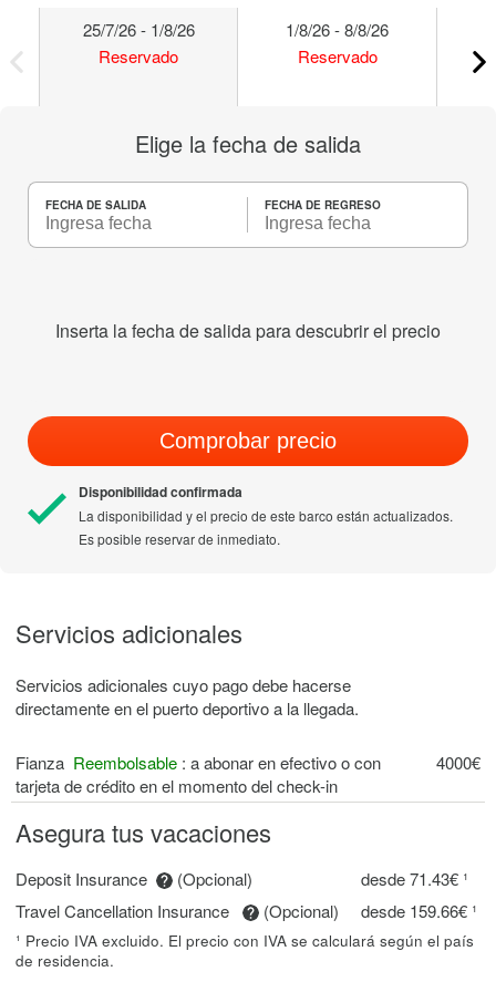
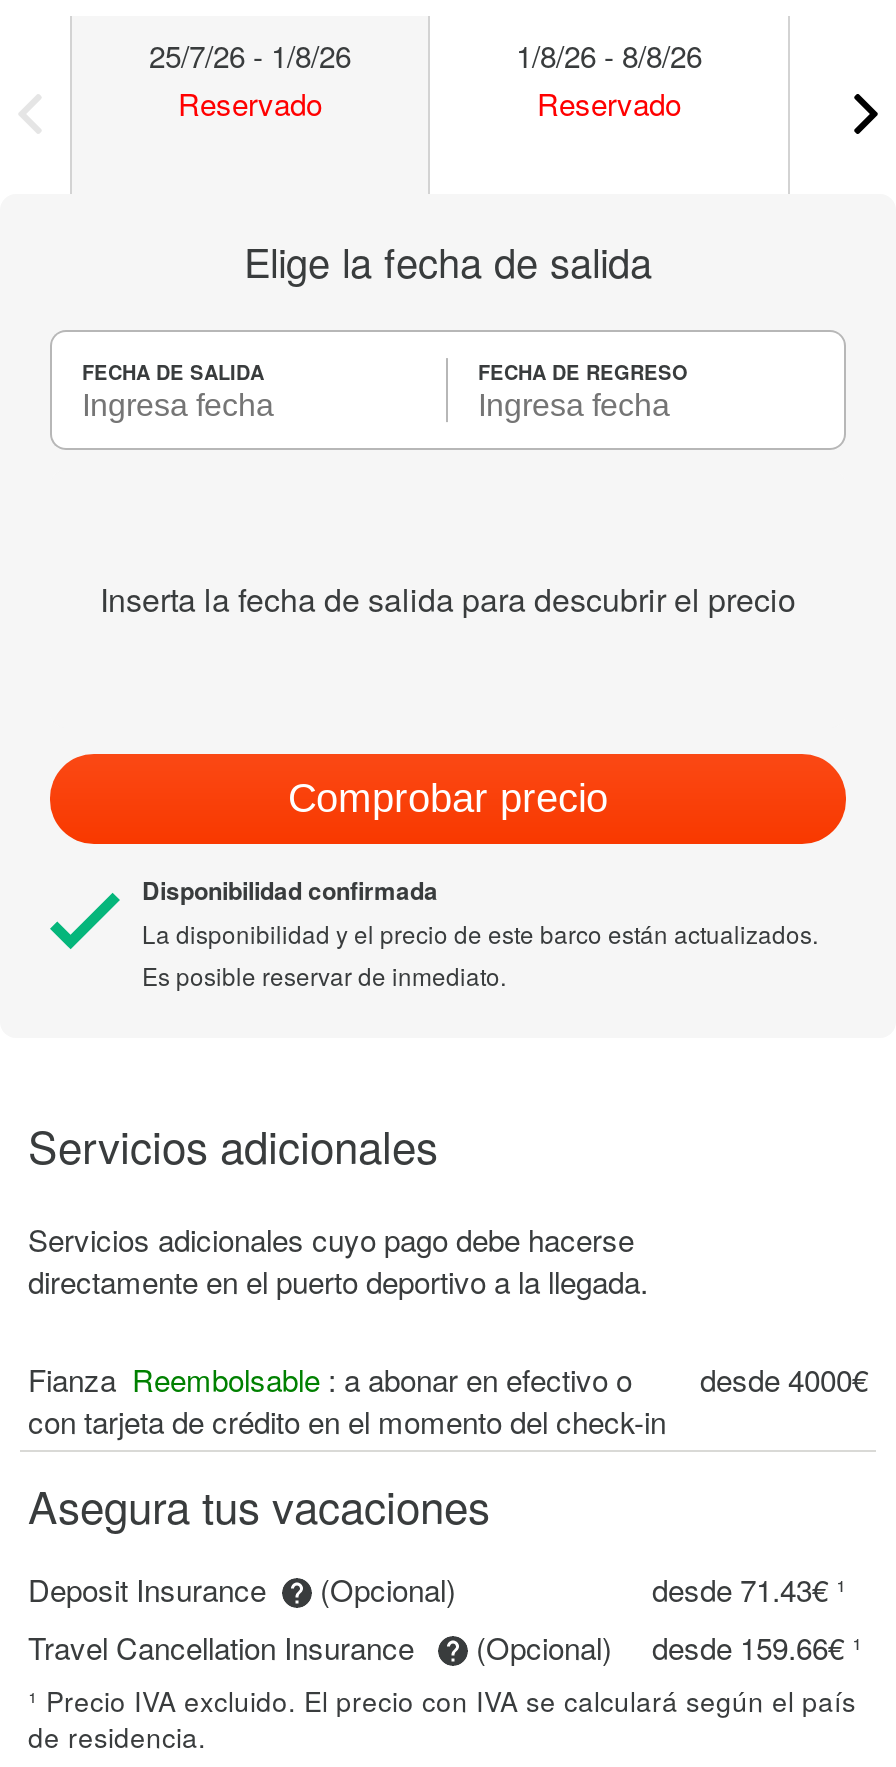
- 4000€
+ desde 4000€
